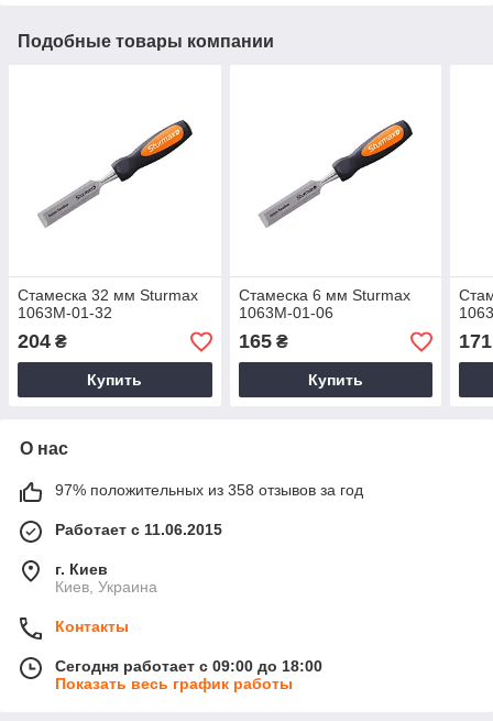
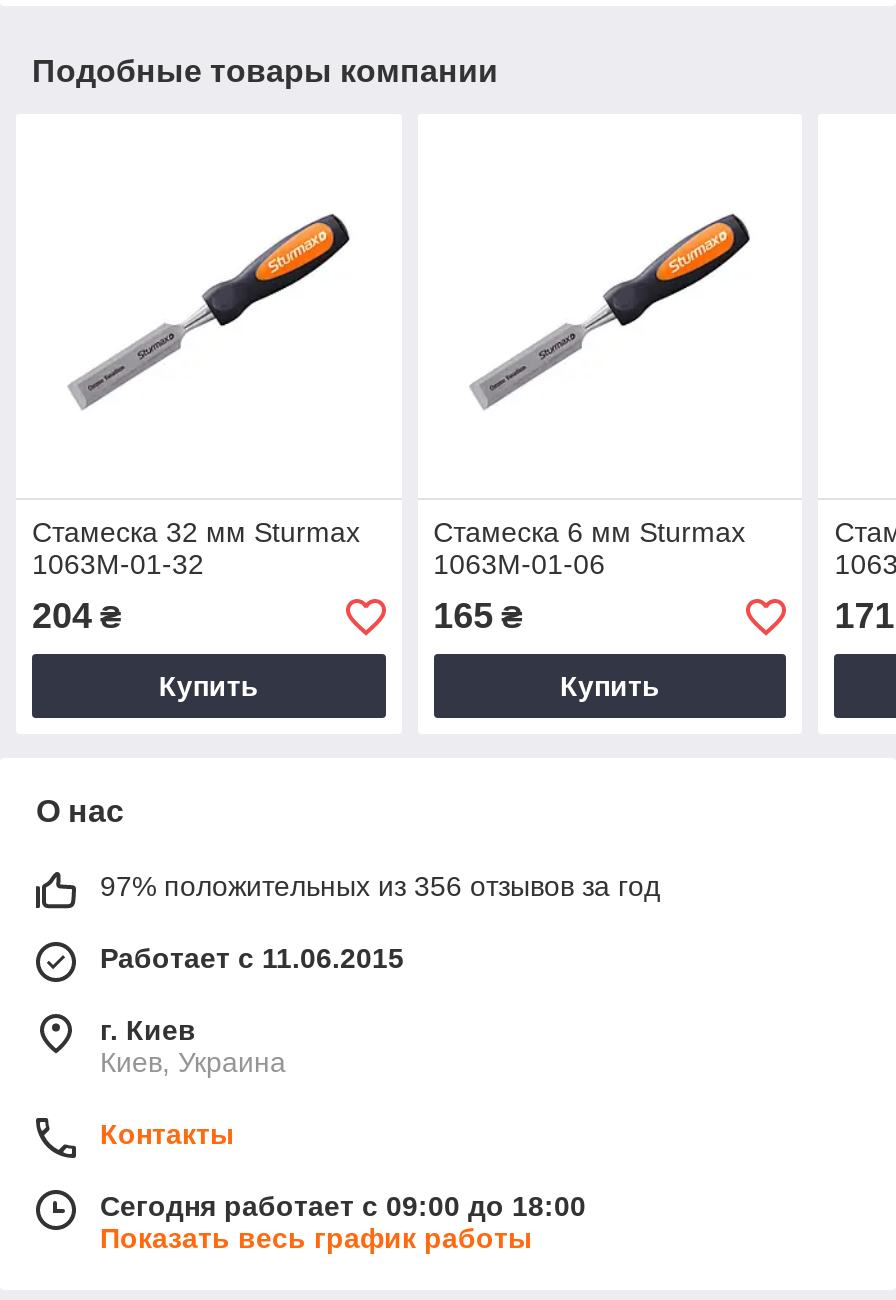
- 97% положительных из 358 отзывов за год
+ 97% положительных из 356 отзывов за год
